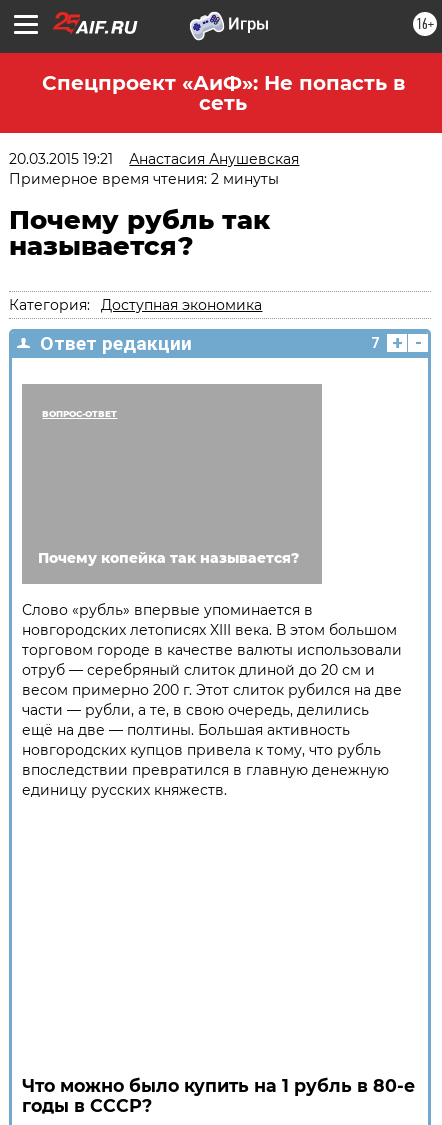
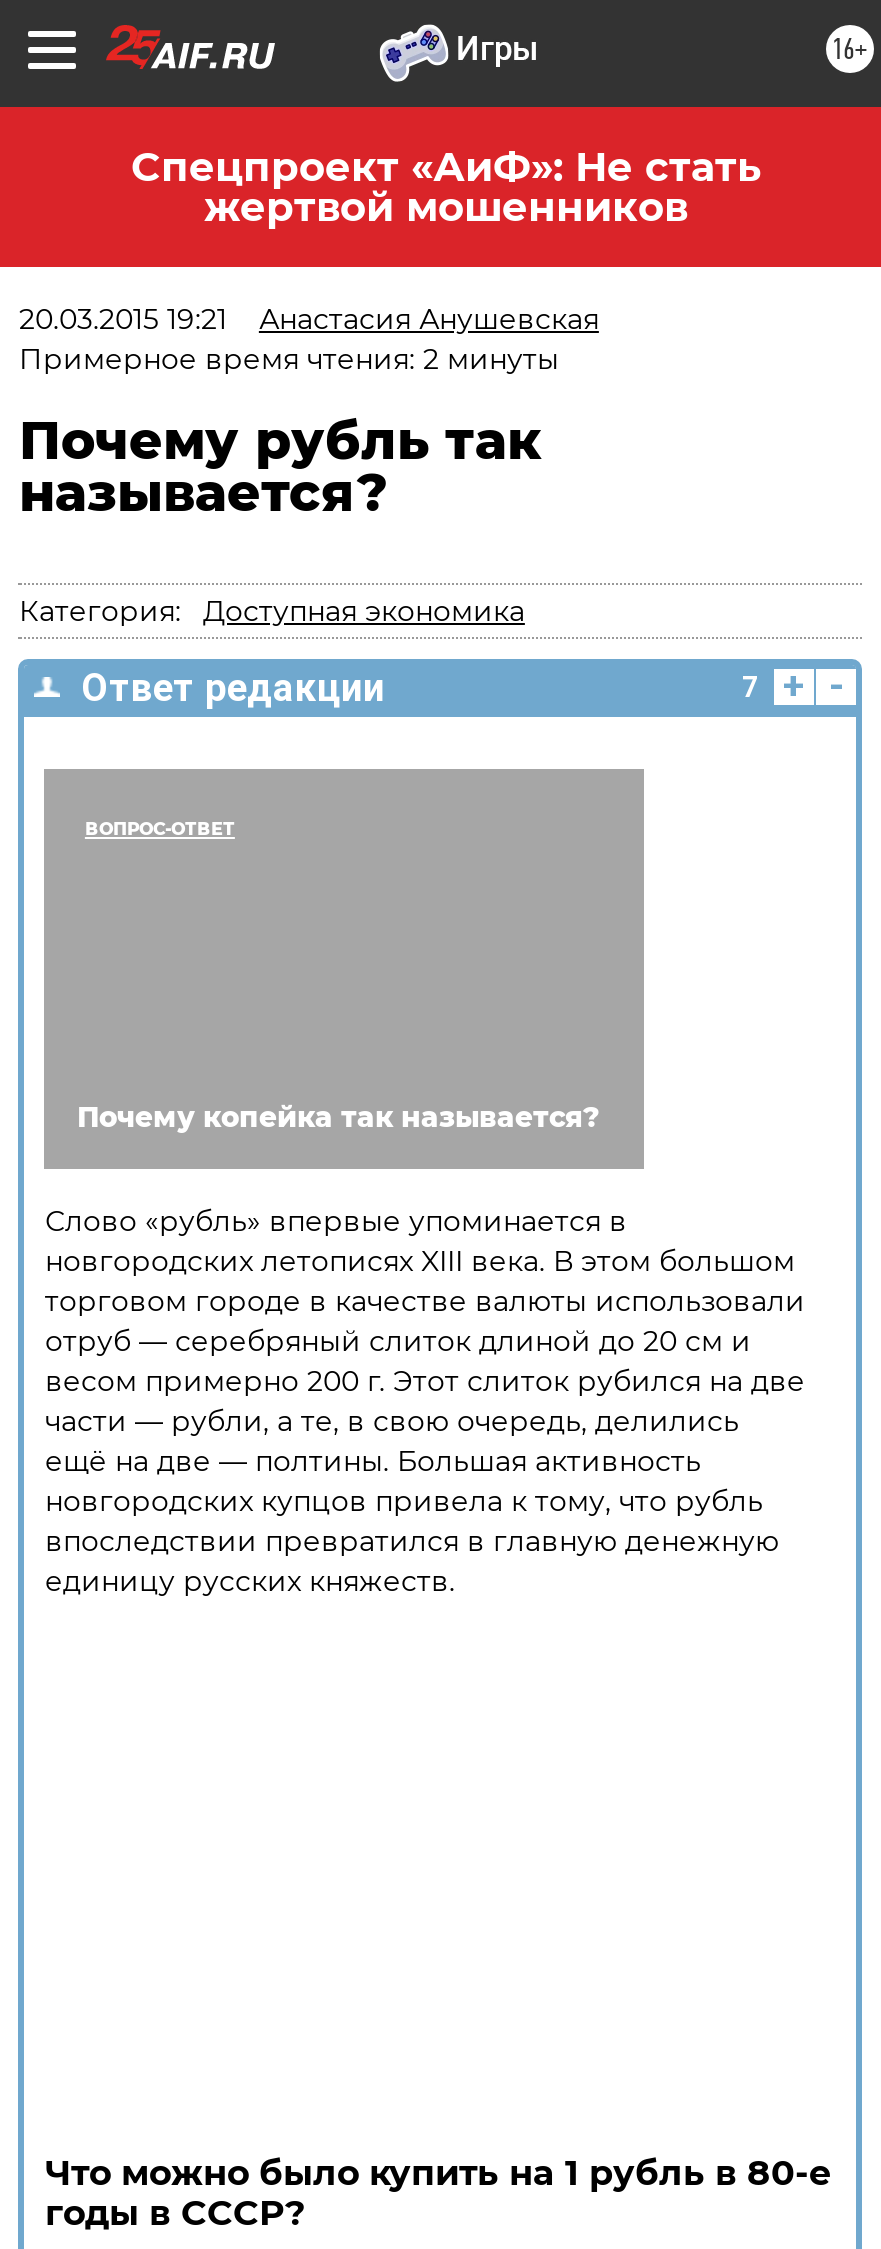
- Спецпроект «АиФ»: Не попасть в
- сеть
+ Спецпроект «АиФ»: Не стать
+ жертвой мошенников
